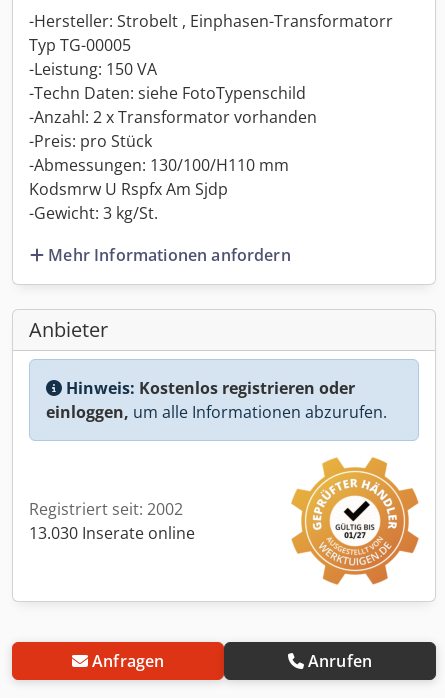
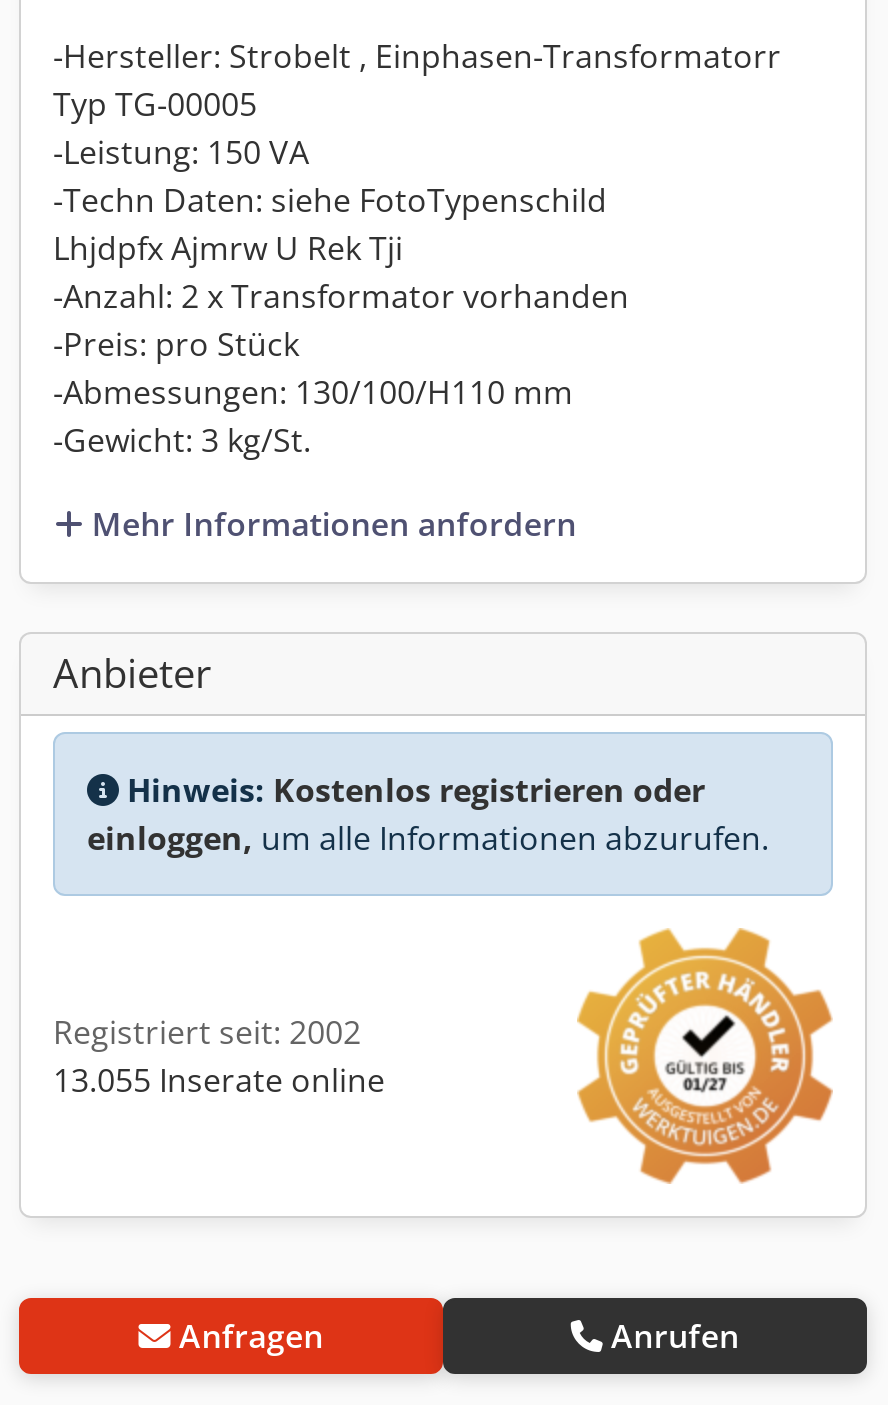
+ Lhjdpfx Ajmrw U Rek Tji

moved down: -Anzahl: 2 x Transformator vorhanden | -Preis: pro Stück | -Abmessungen: 130/100/H110 mm

- Kodsmrw U Rspfx Am Sjdp

- 13.030 Inserate online
+ 13.055 Inserate online
